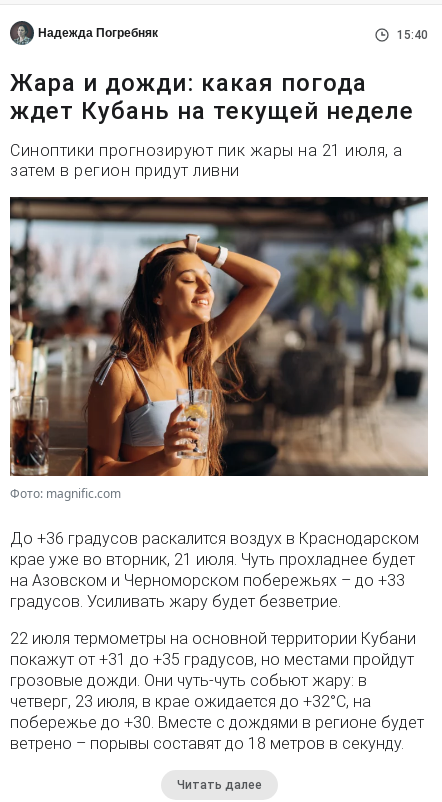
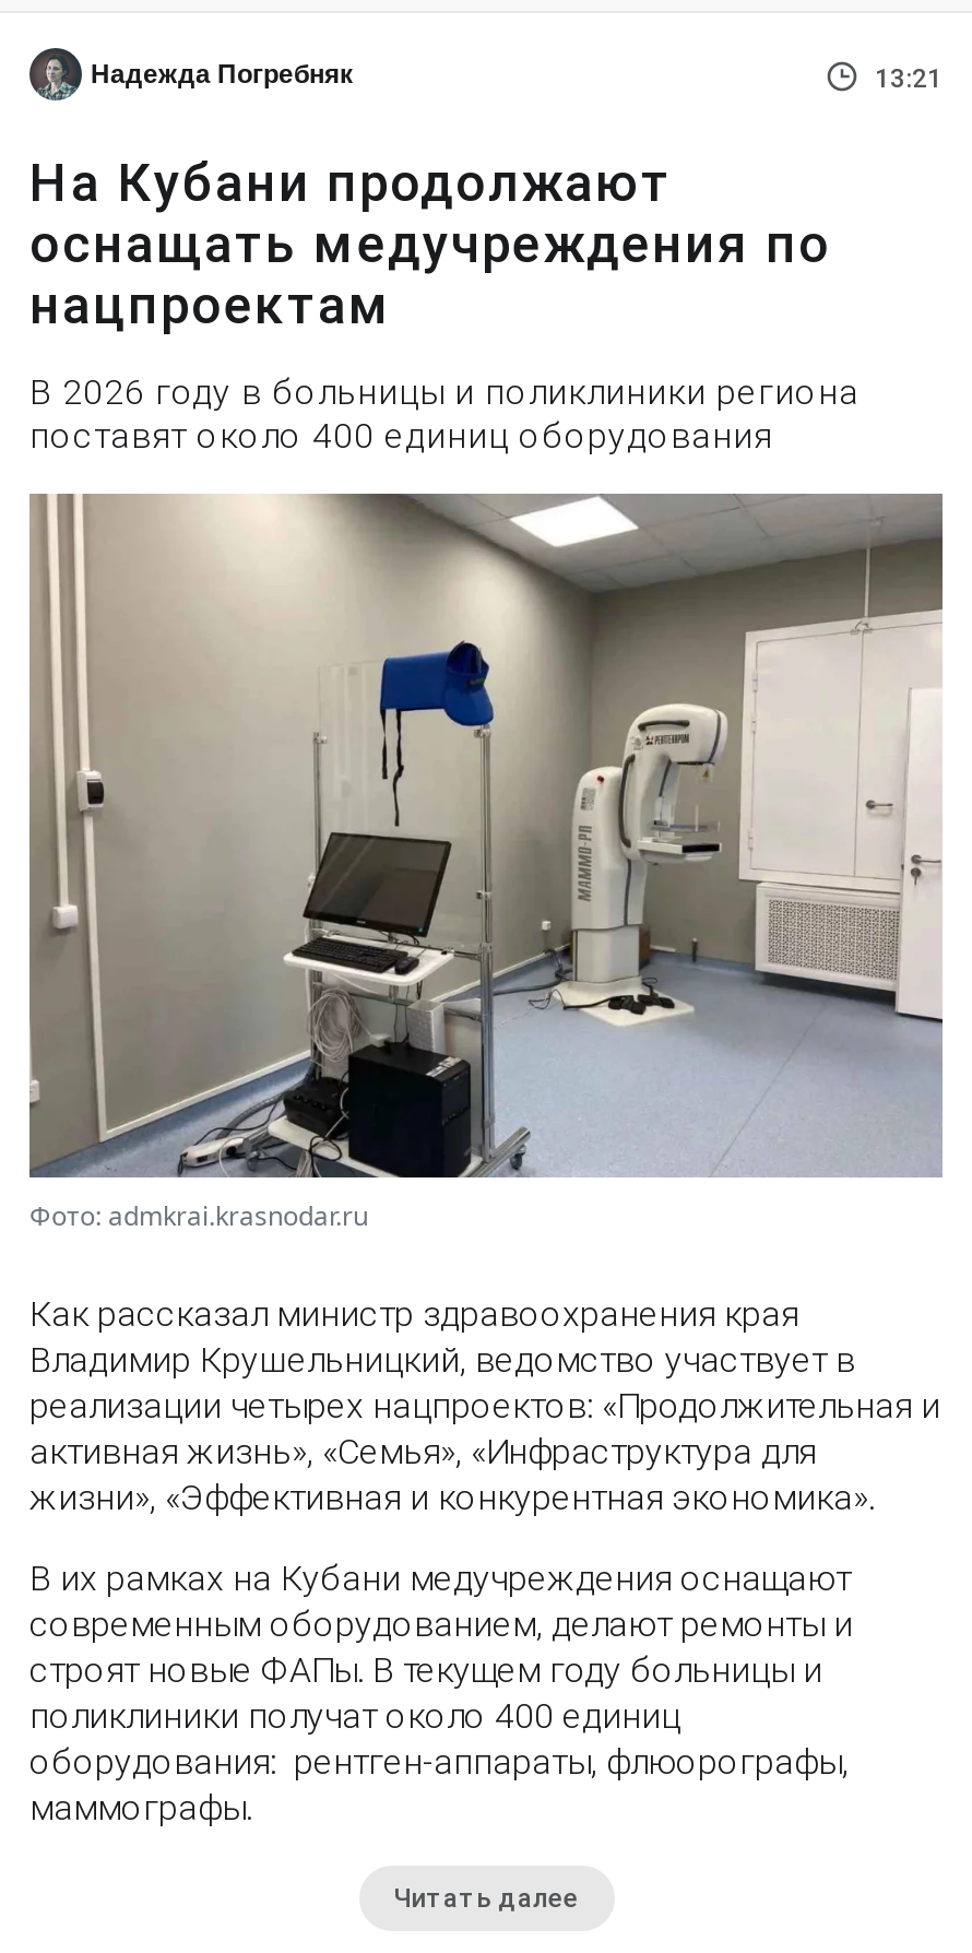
- 15:40
+ 13:21

- Жара и дожди: какая погода
- ждет Кубань на текущей неделе
+ На Кубани продолжают
+ оснащать медучреждения по
+ нацпроектам

- Синоптики прогнозируют пик жары на 21 июля, а
- затем в регион придут ливни
+ В 2026 году в больницы и поликлиники региона
+ поставят около 400 единиц оборудования

- [image]
- Фото: magnific.com
+ [image]
+ Фото: admkrai.krasnodar.ru

- До +36 градусов раскалится воздух в Краснодарском
- крае уже во вторник, 21 июля. Чуть прохладнее будет
- на Азовском и Черноморском побережьях – до +33
- градусов. Усиливать жару будет безветрие.
+ Как рассказал министр здравоохранения края
+ Владимир Крушельницкий, ведомство участвует в
+ реализации четырех нацпроектов: «Продолжительная и
+ активная жизнь», «Семья», «Инфраструктура для
+ жизни», «Эффективная и конкурентная экономика».

- 22 июля термометры на основной территории Кубани
- покажут от +31 до +35 градусов, но местами пройдут
- грозовые дожди. Они чуть-чуть собьют жару: в
- четверг, 23 июля, в крае ожидается до +32°С, на
- побережье до +30. Вместе с дождями в регионе будет
- ветрено – порывы составят до 18 метров в секунду.
+ В их рамках на Кубани медучреждения оснащают
+ современным оборудованием, делают ремонты и
+ строят новые ФАПы. В текущем году больницы и
+ поликлиники получат около 400 единиц
+ оборудования: рентген-аппараты, флюорографы,
+ маммографы.
